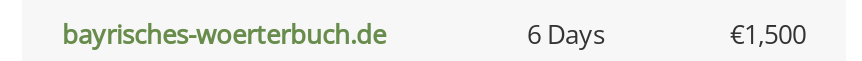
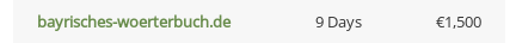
- 6 Days
+ 9 Days
